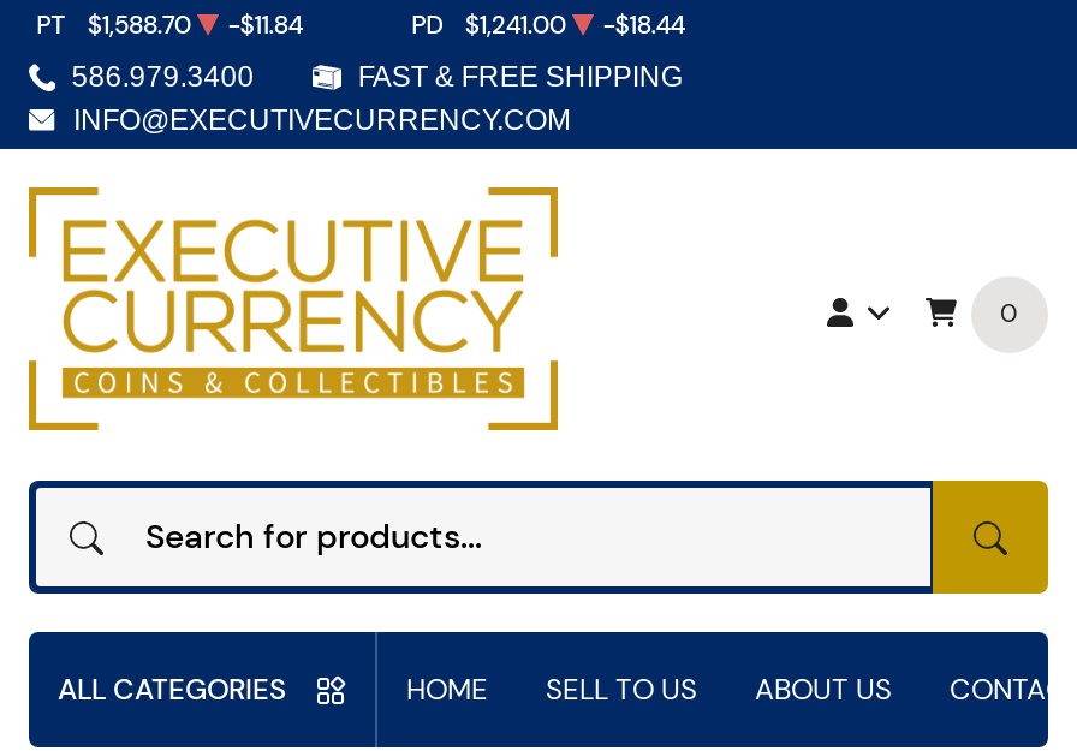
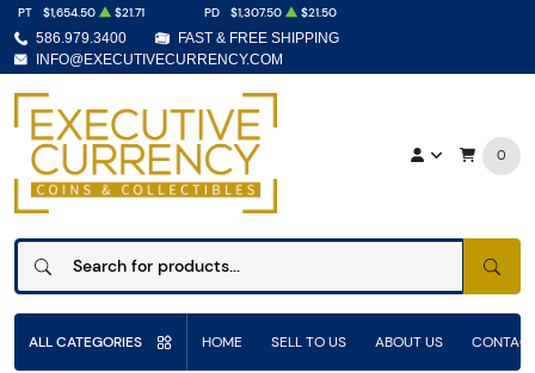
- $1,588.70
+ $1,654.50

- -$11.84
+ $21.71

- $1,241.00
+ $1,307.50

- -$18.44
+ $21.50
